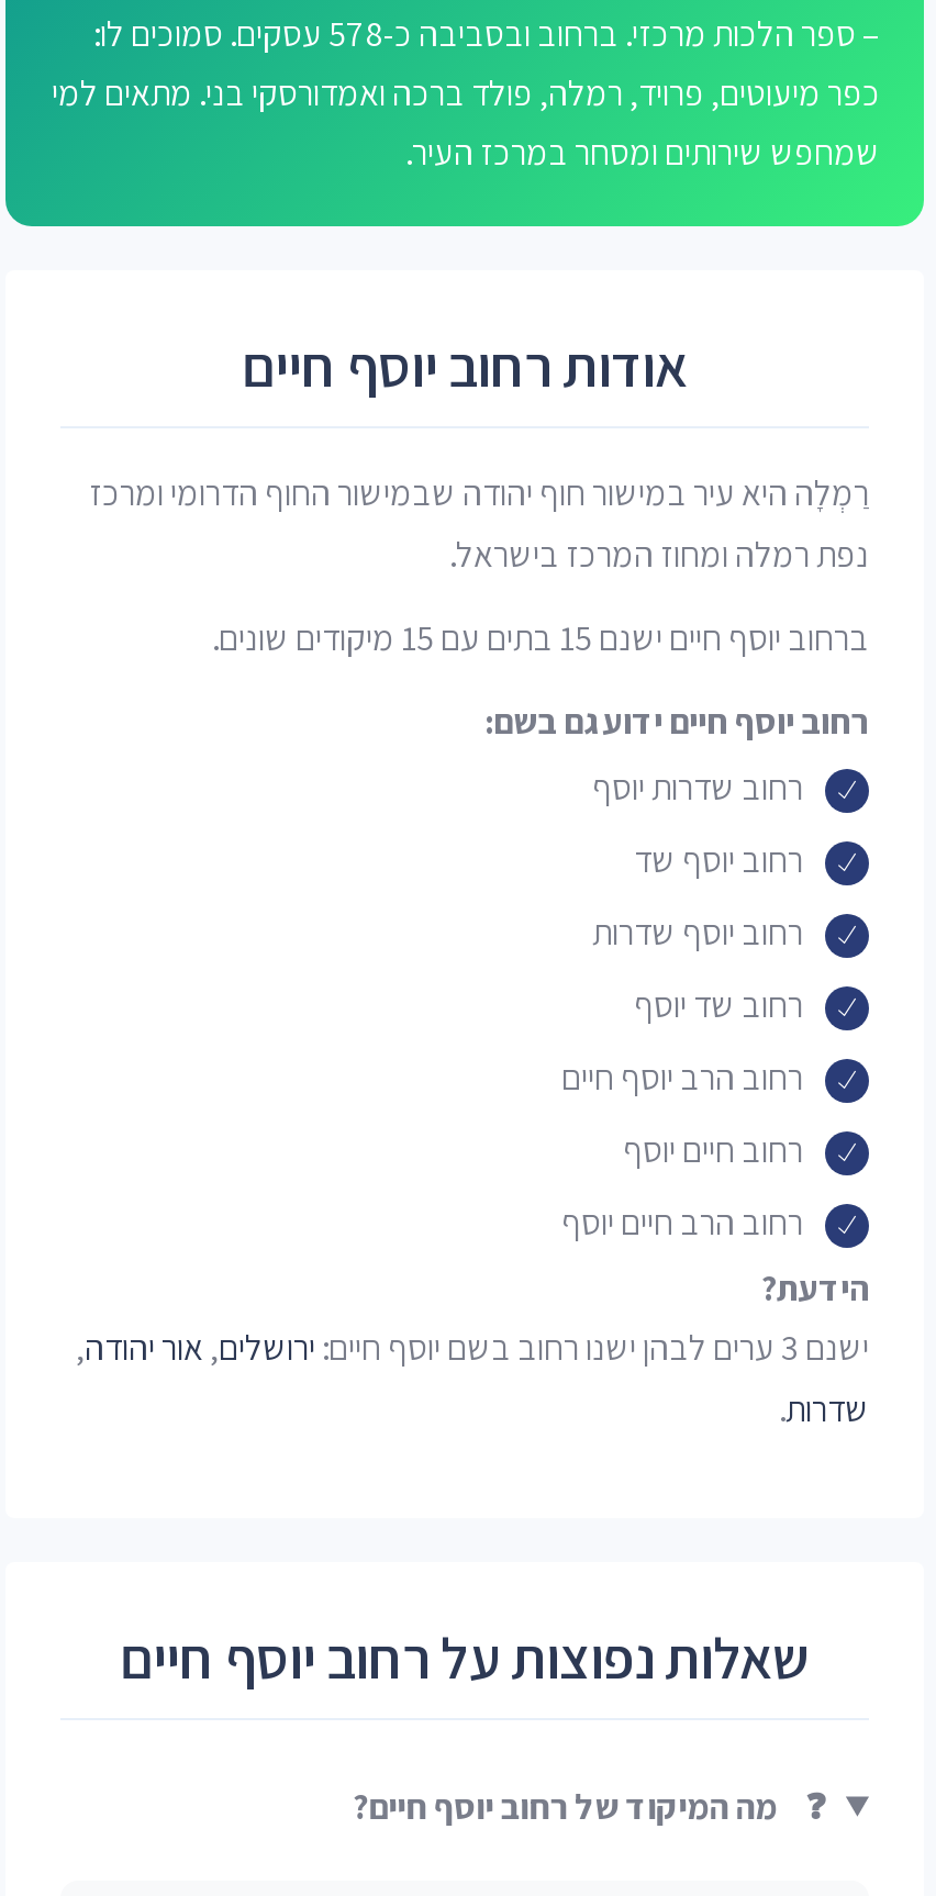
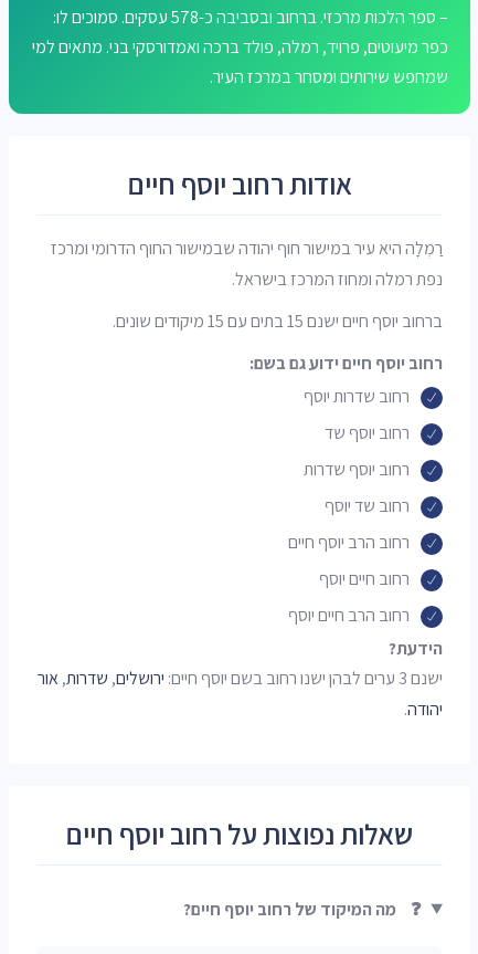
- ירושלים, אור יהודה,
- שדרות.
+ ירושלים, שדרות, אור
+ יהודה.
